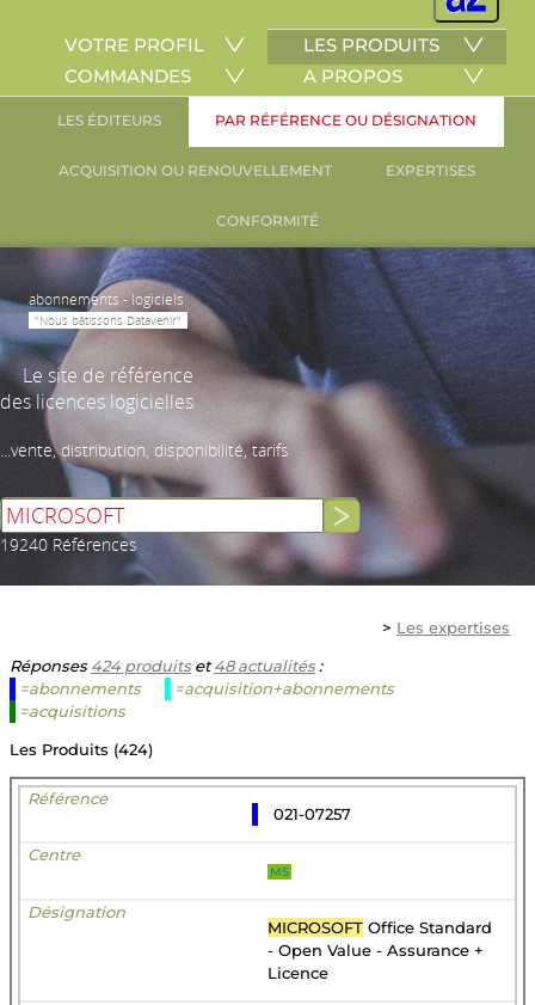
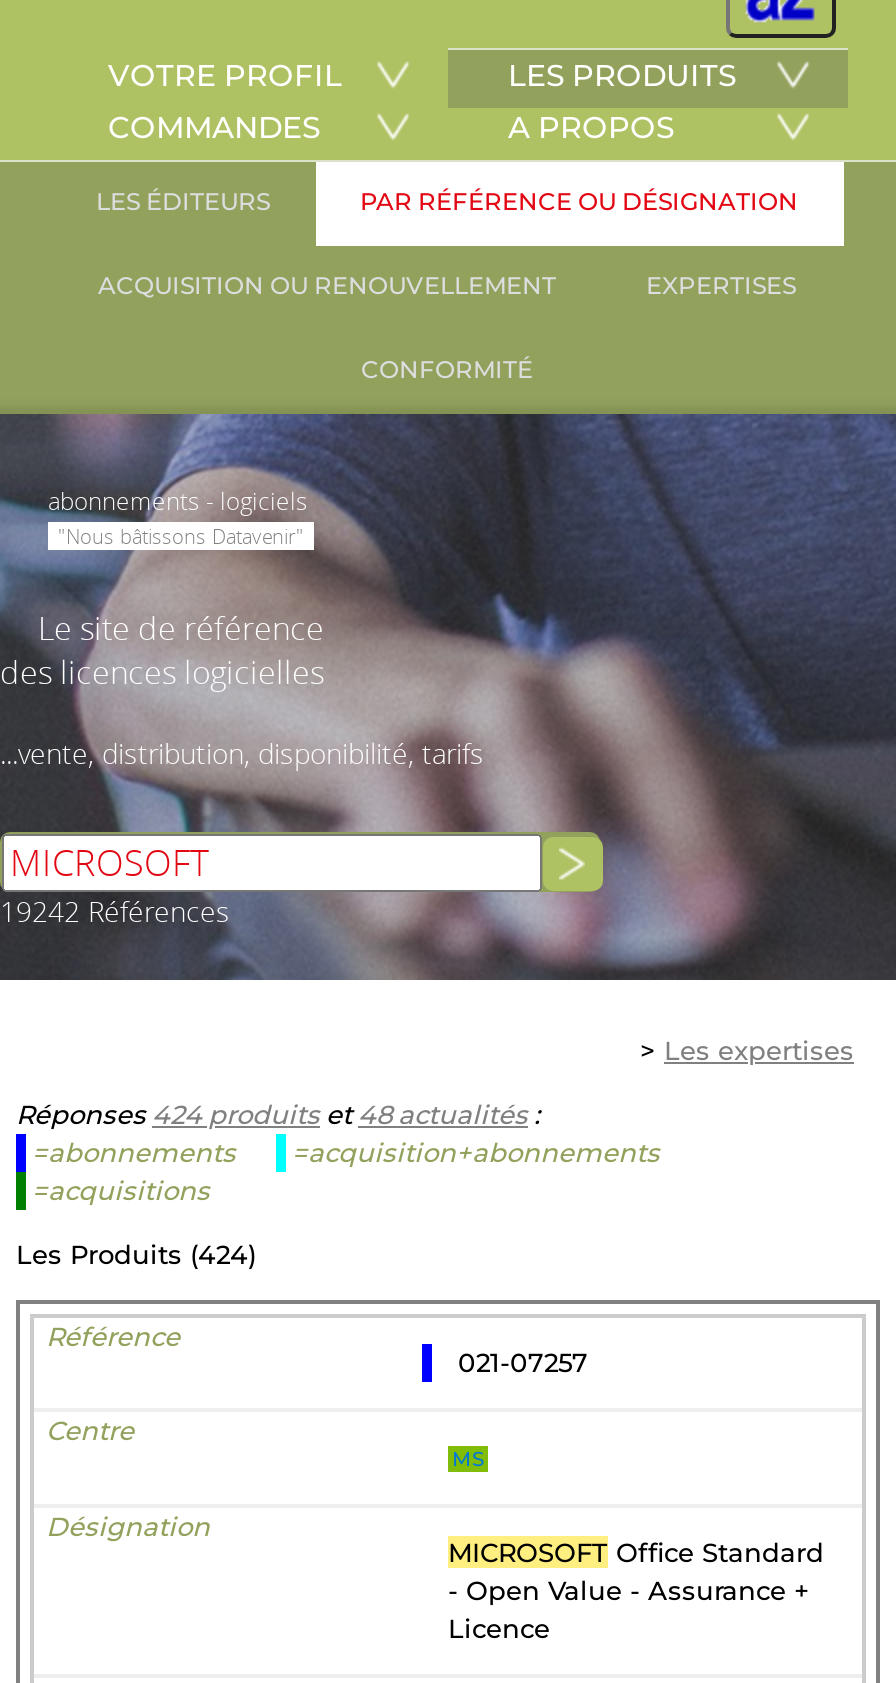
- 19240 Références
+ 19242 Références
